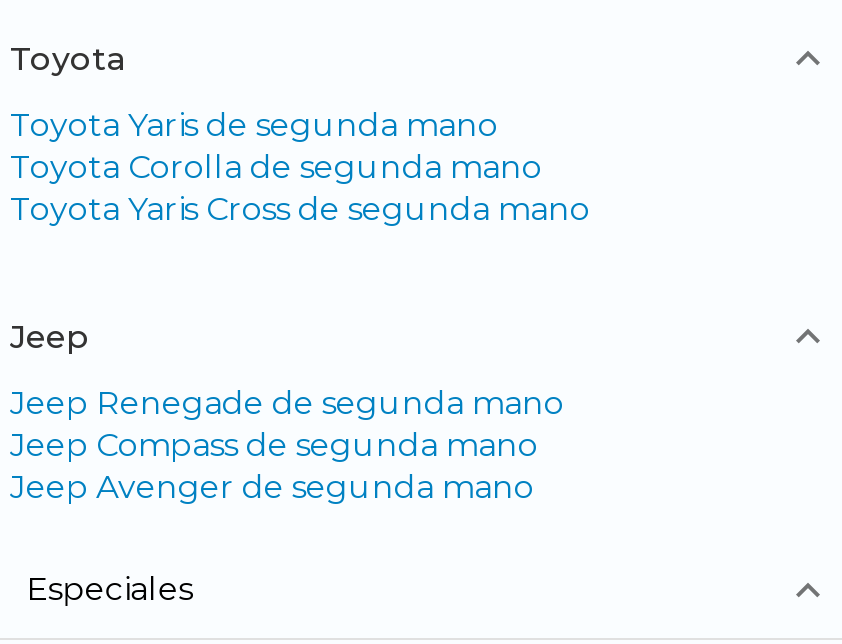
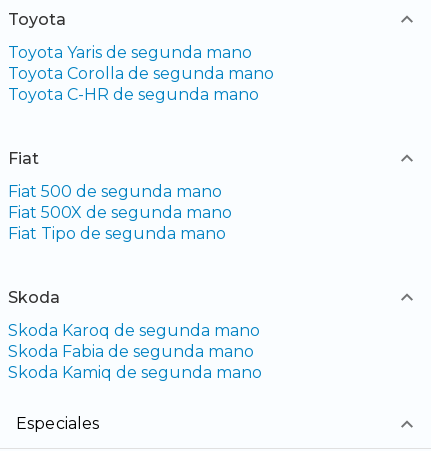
- Toyota Yaris Cross de segunda mano
- Jeep
- Jeep Renegade de segunda mano
- Jeep Compass de segunda mano
- Jeep Avenger de segunda mano
+ Toyota C-HR de segunda mano
+ Fiat
+ Fiat 500 de segunda mano
+ Fiat 500X de segunda mano
+ Fiat Tipo de segunda mano
+ Skoda
+ Skoda Karoq de segunda mano
+ Skoda Fabia de segunda mano
+ Skoda Kamiq de segunda mano
